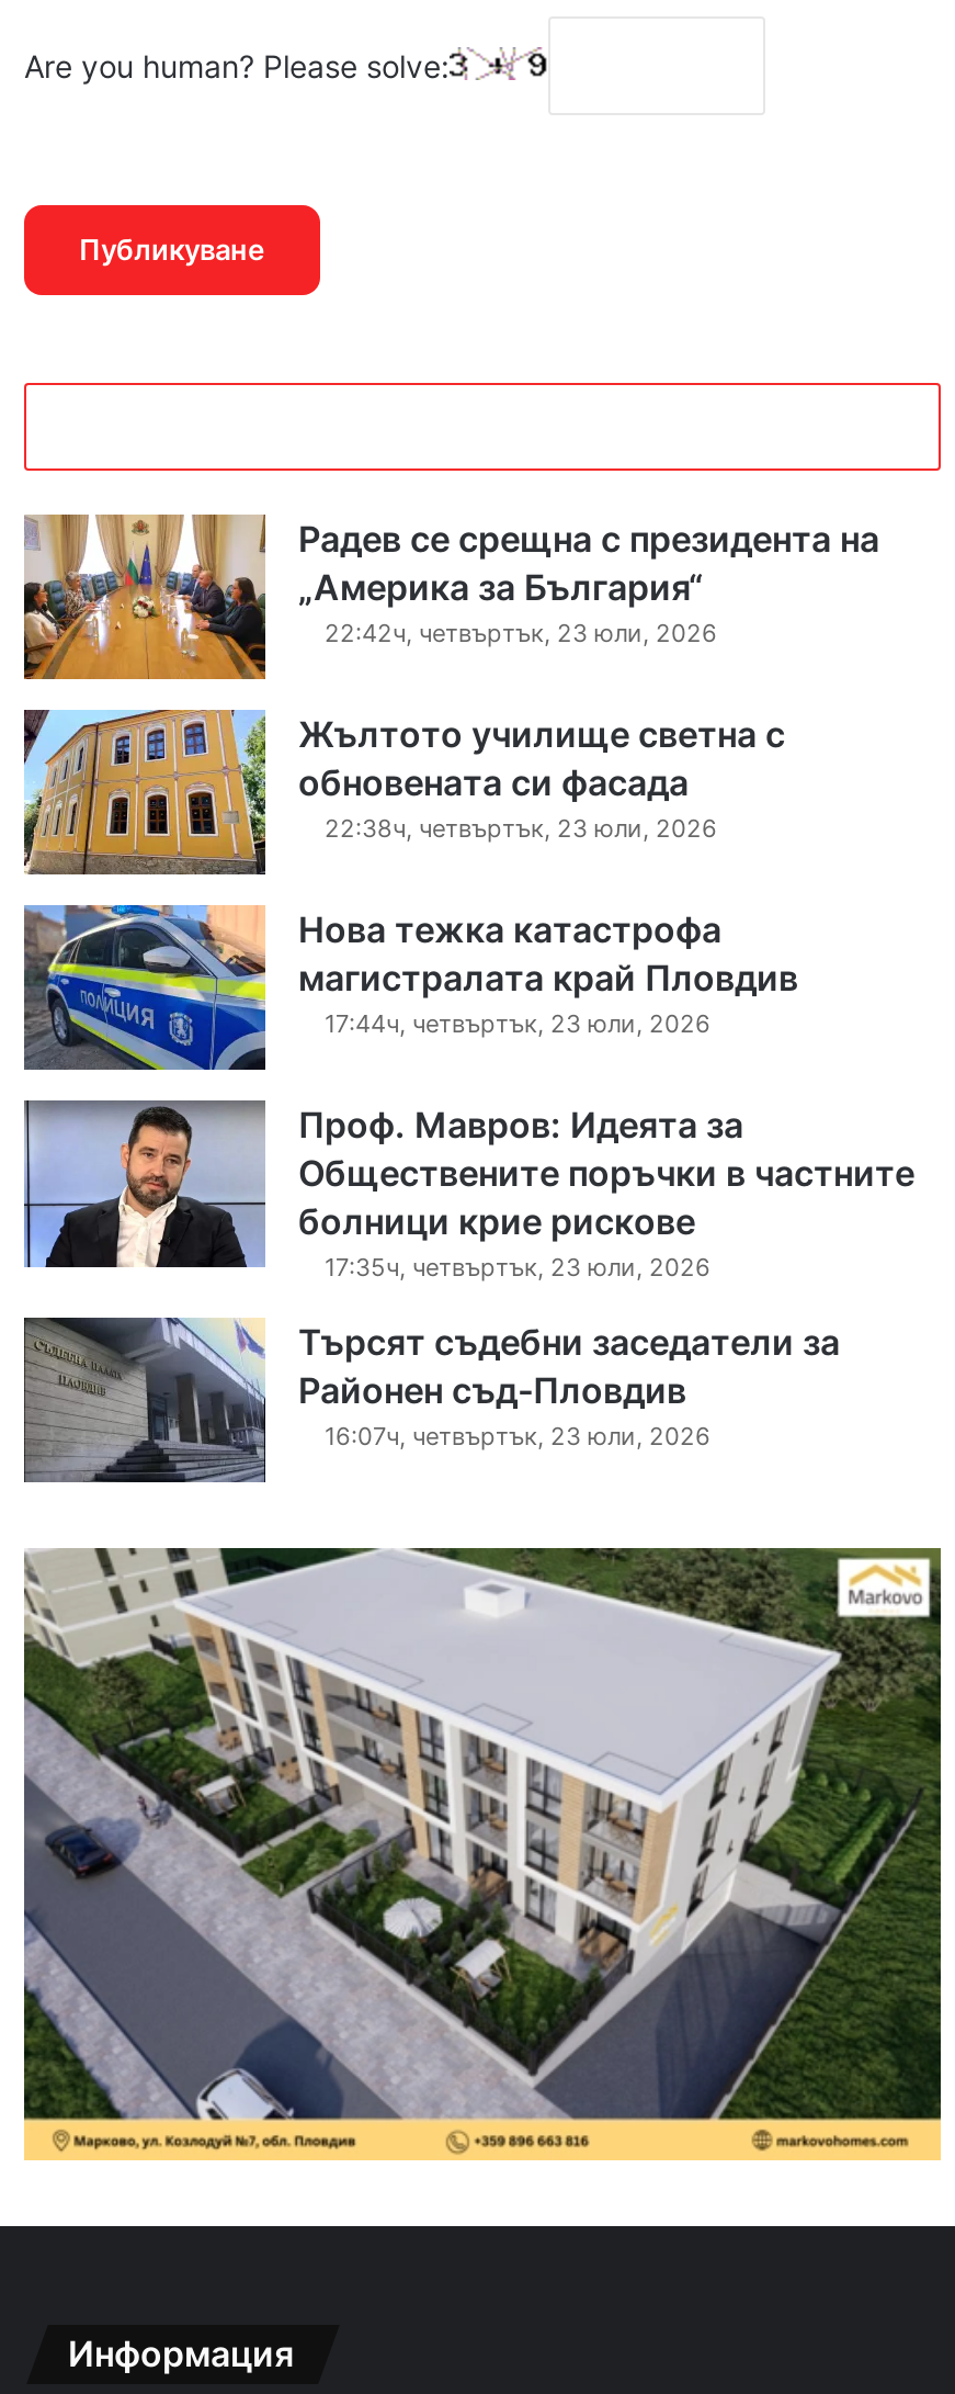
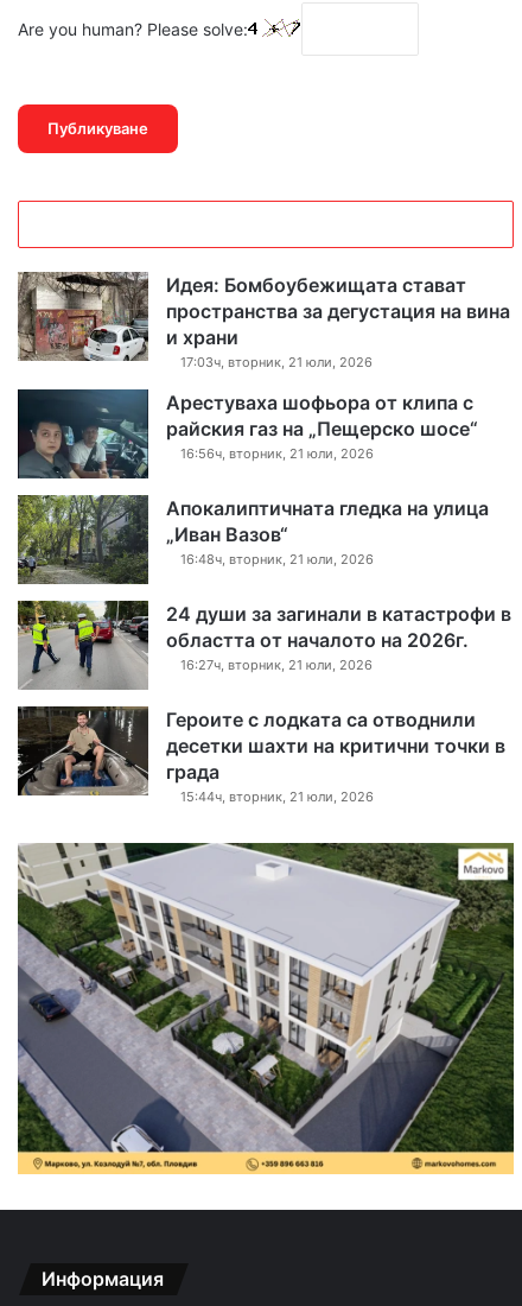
- [image]
- Радев се срещна с президента на
- „Америка за България“
- 22:42ч, четвъртък, 23 юли, 2026
+ [image]
+ Идея: Бомбоубежищата стават
+ пространства за дегустация на вина
+ и храни
+ 17:03ч, вторник, 21 юли, 2026

- [image]
- Жълтото училище светна с
- обновената си фасада
- 22:38ч, четвъртък, 23 юли, 2026
+ [image]
+ Арестуваха шофьора от клипа с
+ райския газ на „Пещерско шосе“
+ 16:56ч, вторник, 21 юли, 2026

- [image]
- Нова тежка катастрофа
- магистралата край Пловдив
- 17:44ч, четвъртък, 23 юли, 2026
+ [image]
+ Апокалиптичната гледка на улица
+ „Иван Вазов“
+ 16:48ч, вторник, 21 юли, 2026

- [image]
- Проф. Мавров: Идеята за
- Обществените поръчки в частните
- болници крие рискове
- 17:35ч, четвъртък, 23 юли, 2026
+ [image]
+ 24 души за загинали в катастрофи в
+ областта от началото на 2026г.
+ 16:27ч, вторник, 21 юли, 2026

- [image]
- Търсят съдебни заседатели за
- Районен съд-Пловдив
- 16:07ч, четвъртък, 23 юли, 2026
+ [image]
+ Героите с лодката са отводнили
+ десетки шахти на критични точки в
+ града
+ 15:44ч, вторник, 21 юли, 2026
